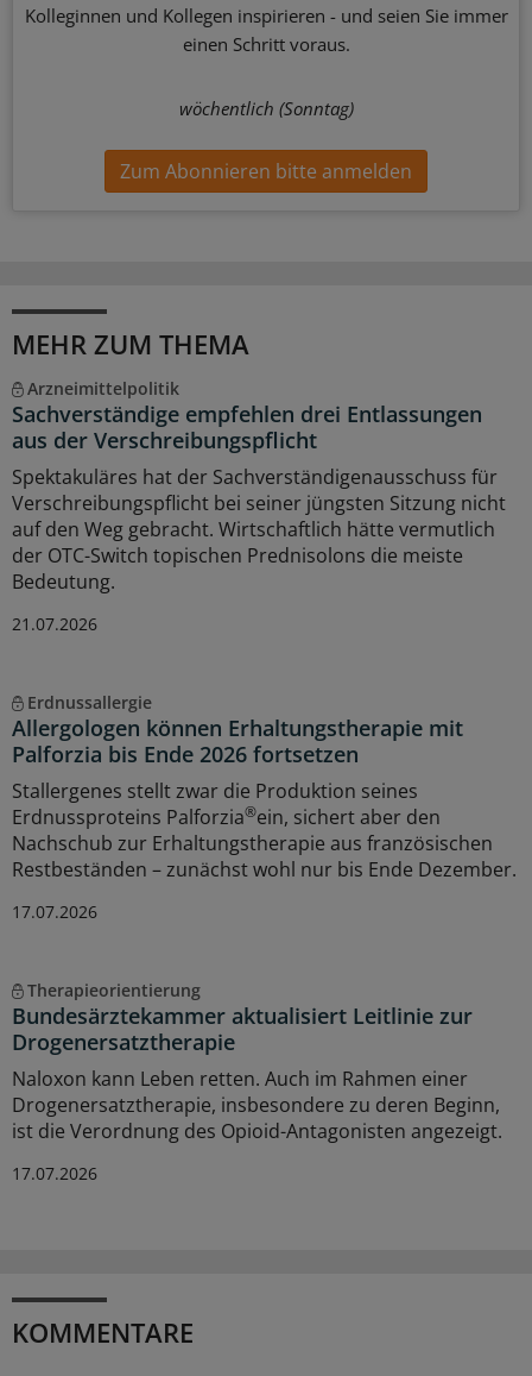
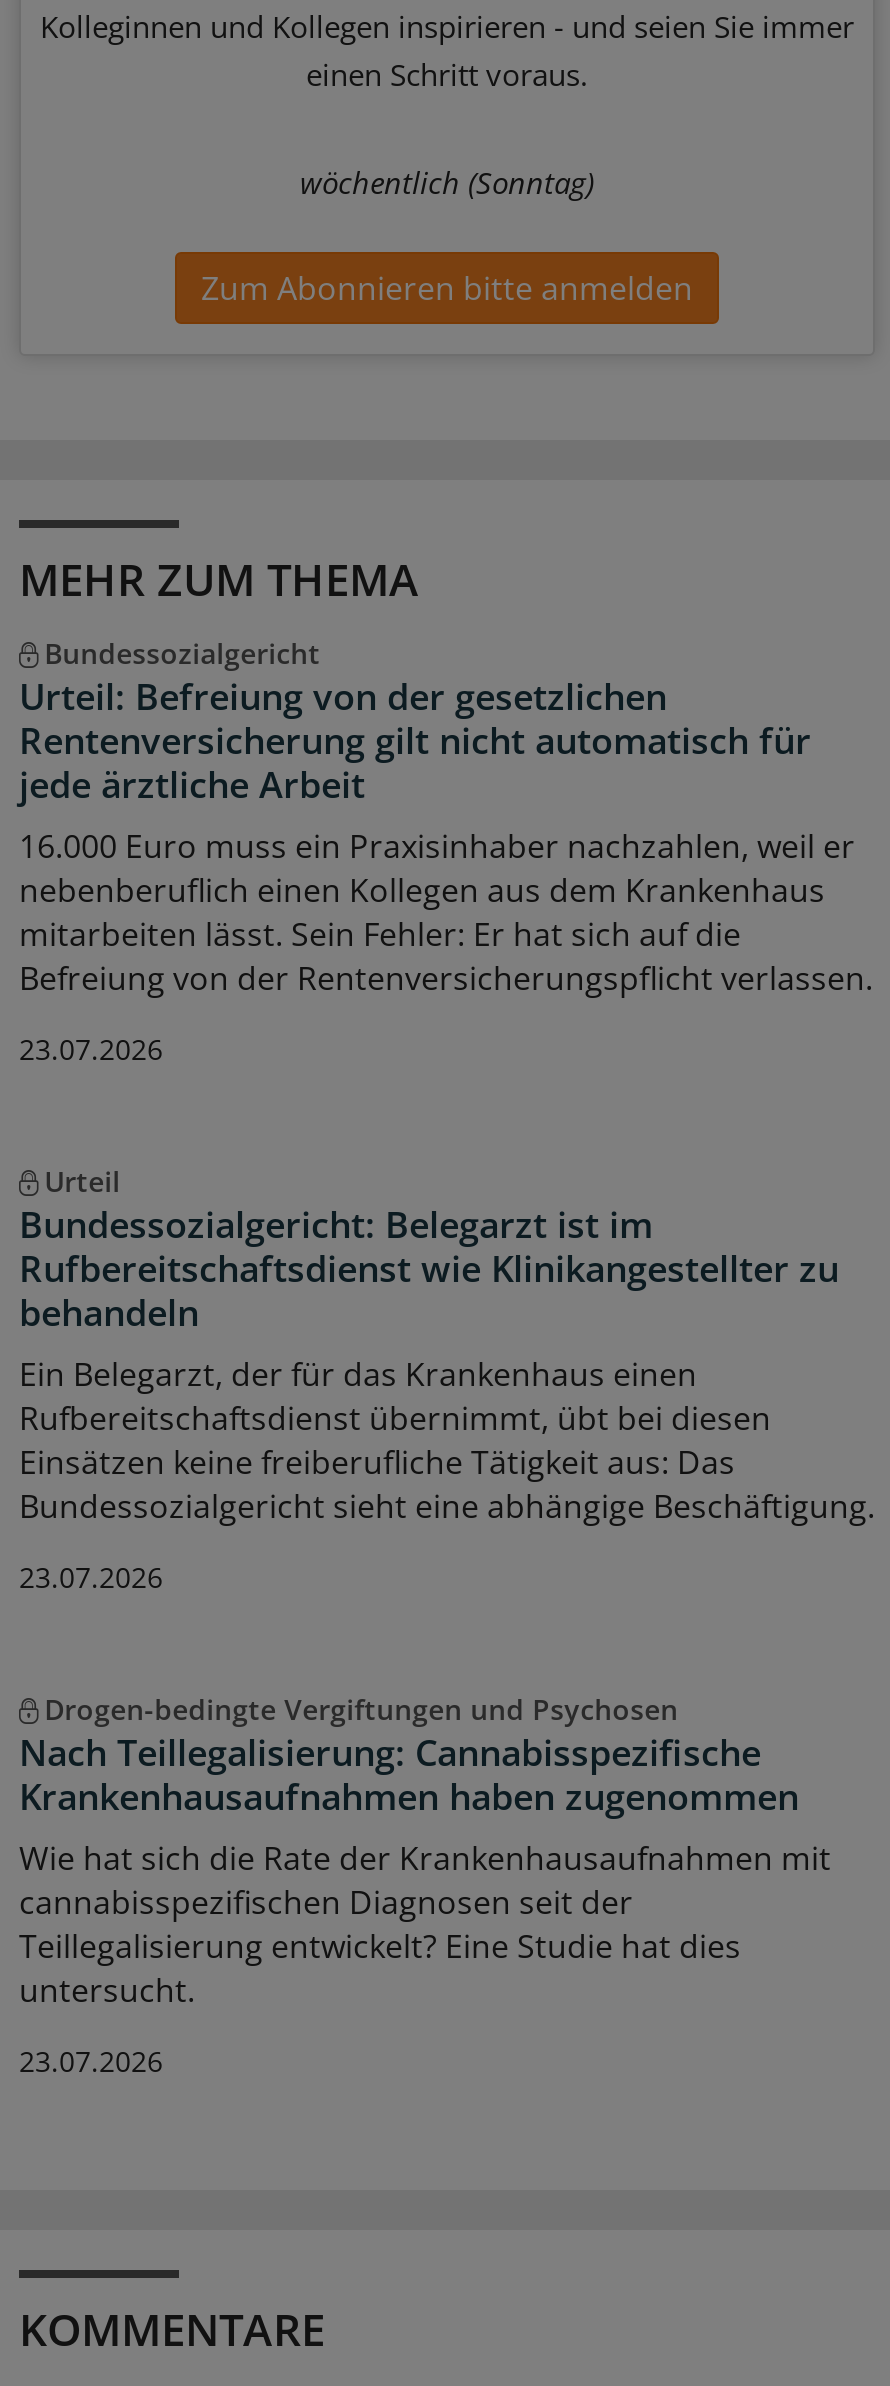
- Arzneimittelpolitik
- Sachverständige empfehlen drei Entlassungen
- aus der Verschreibungspflicht
- Spektakuläres hat der Sachverständigenausschuss für
- Verschreibungspflicht bei seiner jüngsten Sitzung nicht
- auf den Weg gebracht. Wirtschaftlich hätte vermutlich
- der OTC-Switch topischen Prednisolons die meiste
- Bedeutung.
+ Bundessozialgericht
+ Urteil: Befreiung von der gesetzlichen
+ Rentenversicherung gilt nicht automatisch für
+ jede ärztliche Arbeit
+ 16.000 Euro muss ein Praxisinhaber nachzahlen, weil er
+ nebenberuflich einen Kollegen aus dem Krankenhaus
+ mitarbeiten lässt. Sein Fehler: Er hat sich auf die
+ Befreiung von der Rentenversicherungspflicht verlassen.

- 21.07.2026
+ 23.07.2026

- Erdnussallergie
- Allergologen können Erhaltungstherapie mit
- Palforzia bis Ende 2026 fortsetzen
- Stallergenes stellt zwar die Produktion seines
- Erdnussproteins Palforzia®ein, sichert aber den
- Nachschub zur Erhaltungstherapie aus französischen
- Restbeständen – zunächst wohl nur bis Ende Dezember.
+ Urteil
+ Bundessozialgericht: Belegarzt ist im
+ Rufbereitschaftsdienst wie Klinikangestellter zu
+ behandeln
+ Ein Belegarzt, der für das Krankenhaus einen
+ Rufbereitschaftsdienst übernimmt, übt bei diesen
+ Einsätzen keine freiberufliche Tätigkeit aus: Das
+ Bundessozialgericht sieht eine abhängige Beschäftigung.

- 17.07.2026
+ 23.07.2026

- Therapieorientierung
- Bundesärztekammer aktualisiert Leitlinie zur
- Drogenersatztherapie
- Naloxon kann Leben retten. Auch im Rahmen einer
- Drogenersatztherapie, insbesondere zu deren Beginn,
- ist die Verordnung des Opioid-Antagonisten angezeigt.
+ Drogen-bedingte Vergiftungen und Psychosen
+ Nach Teillegalisierung: Cannabisspezifische
+ Krankenhausaufnahmen haben zugenommen
+ Wie hat sich die Rate der Krankenhausaufnahmen mit
+ cannabisspezifischen Diagnosen seit der
+ Teillegalisierung entwickelt? Eine Studie hat dies
+ untersucht.

- 17.07.2026
+ 23.07.2026
